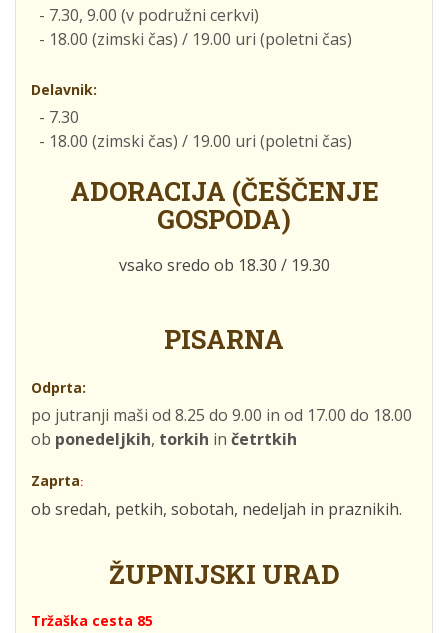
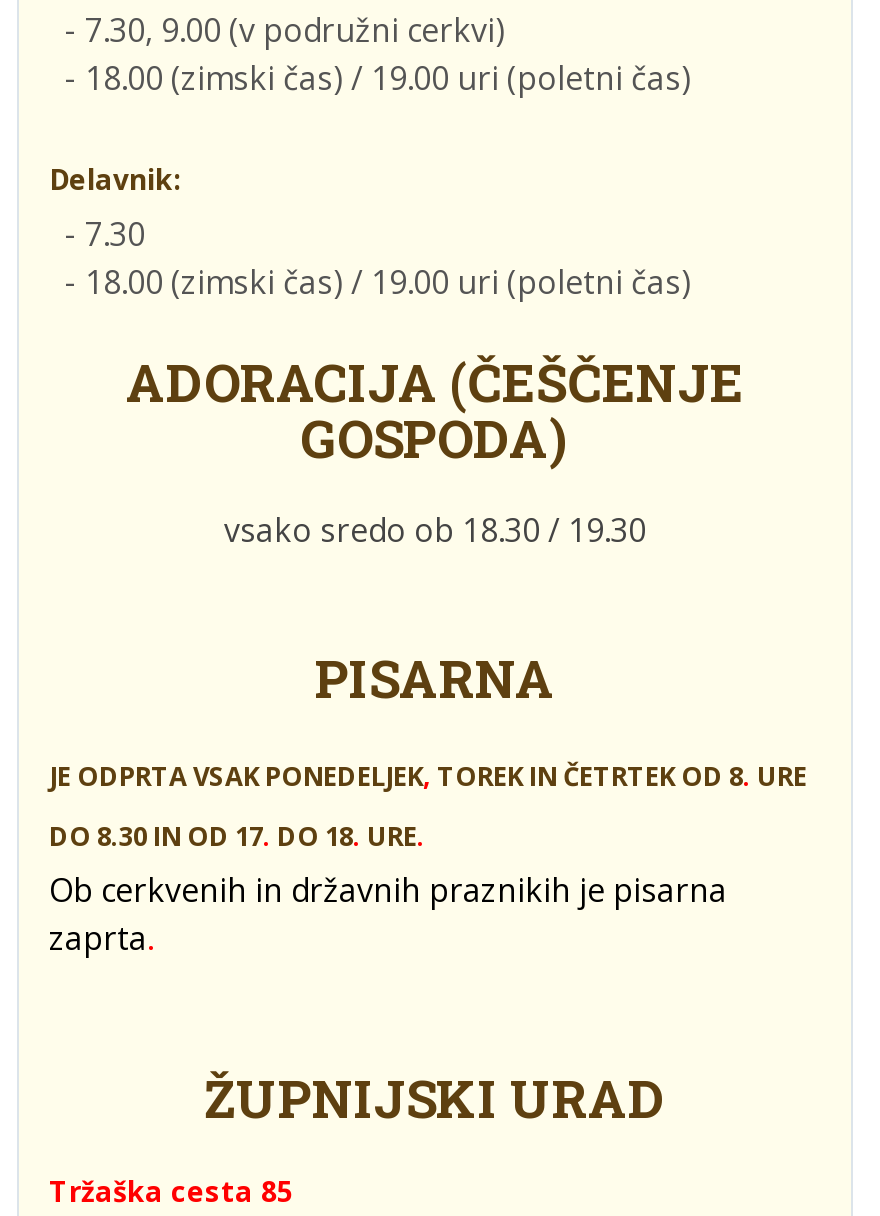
- Odprta:
- po jutranji maši od 8.25 do 9.00 in od 17.00 do 18.00
- ob ponedeljkih, torkih in četrtkih
+ JE ODPRTA VSAK PONEDELJEK, TOREK IN ČETRTEK OD 8. URE

- Zaprta:
- ob sredah, petkih, sobotah, nedeljah in praznikih.
+ DO 8.30 IN OD 17. DO 18. URE.
+ Ob cerkvenih in državnih praznikih je pisarna
+ zaprta.
